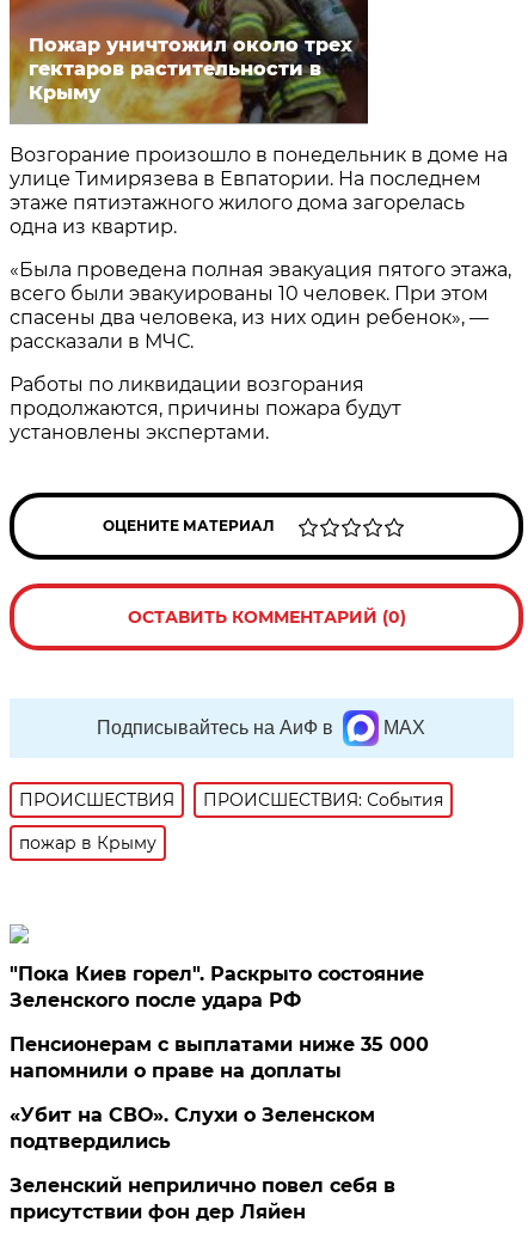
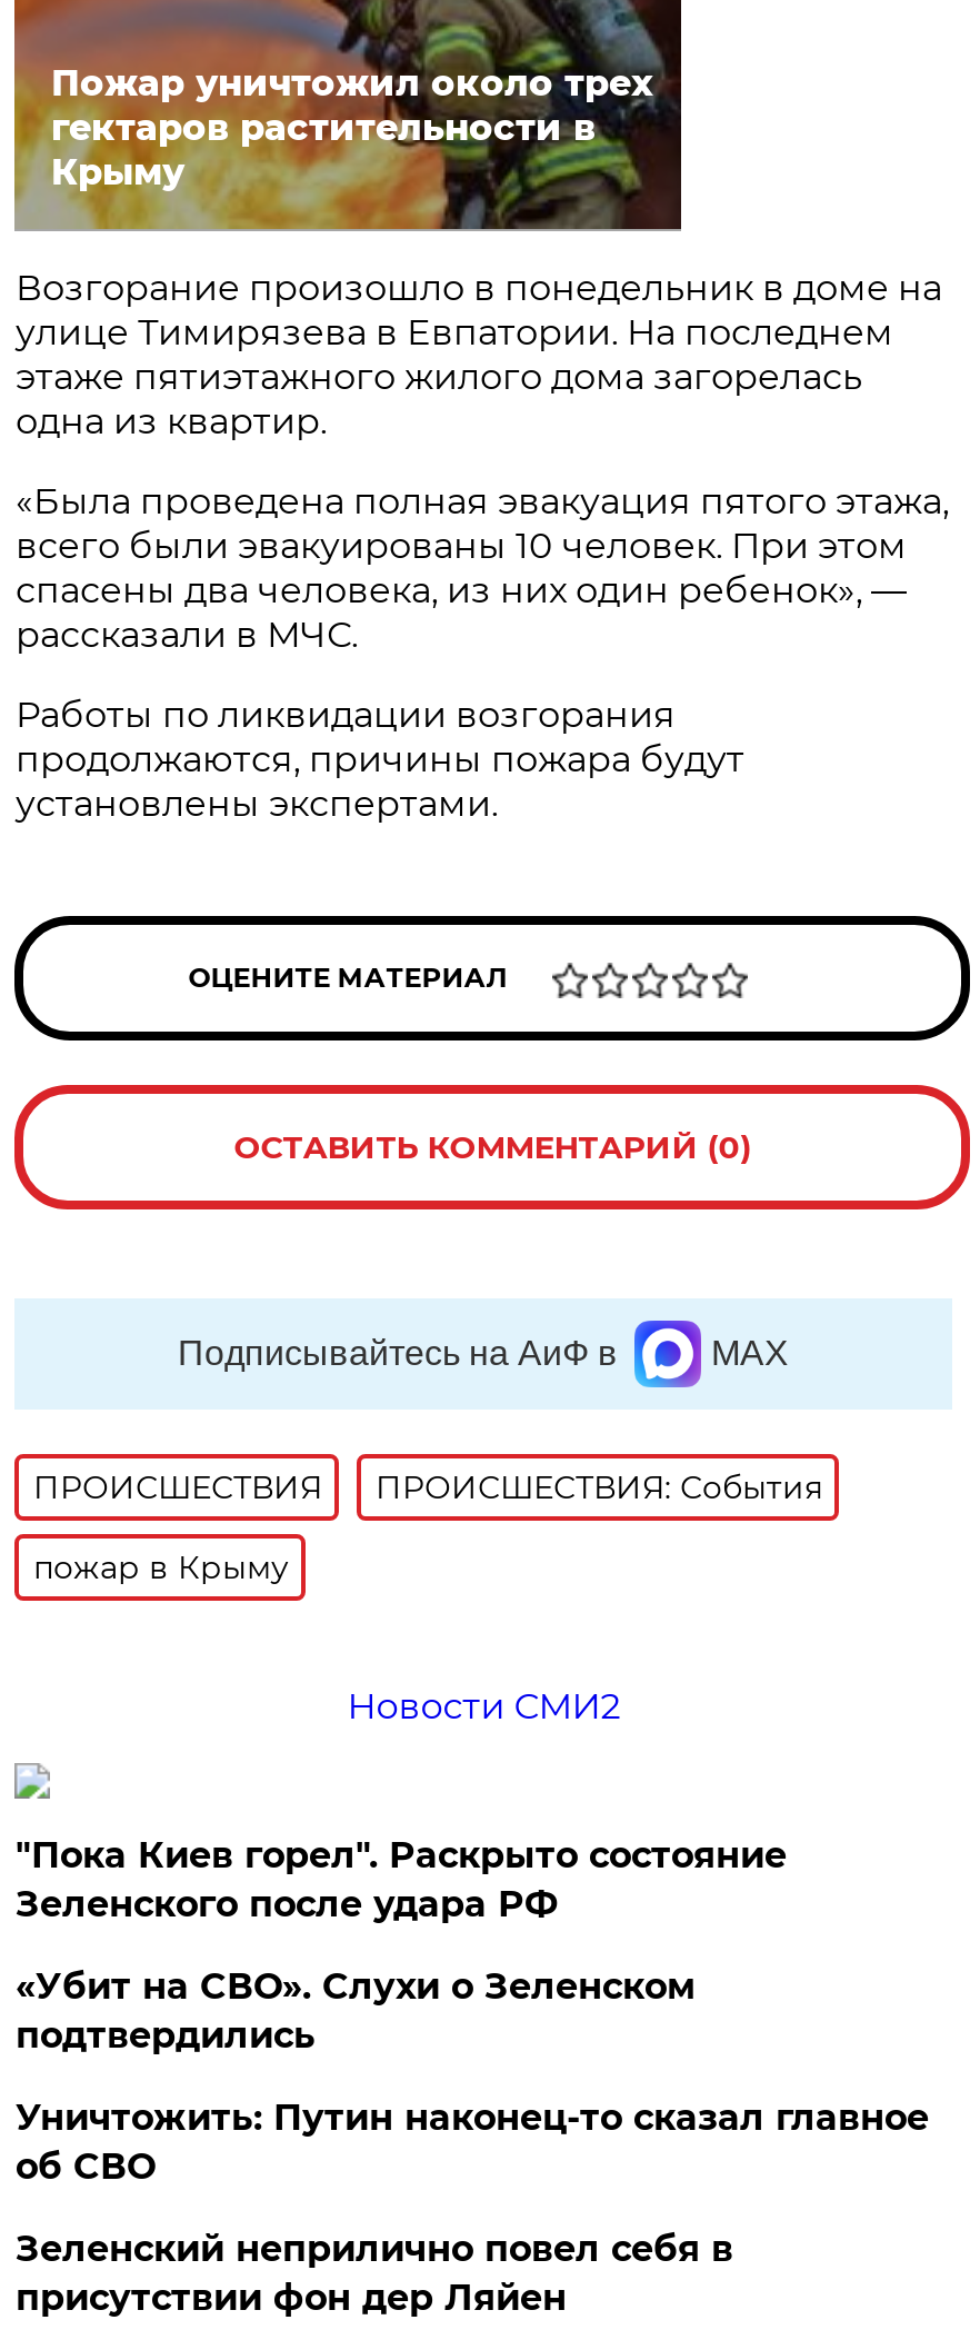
+ Новости СМИ2

- Пенсионерам с выплатами ниже 35 000
- напомнили о праве на доплаты

moved up: «Убит на СВО». Слухи о Зеленском | подтвердились

+ Уничтожить: Путин наконец-то сказал главное
+ об СВО
